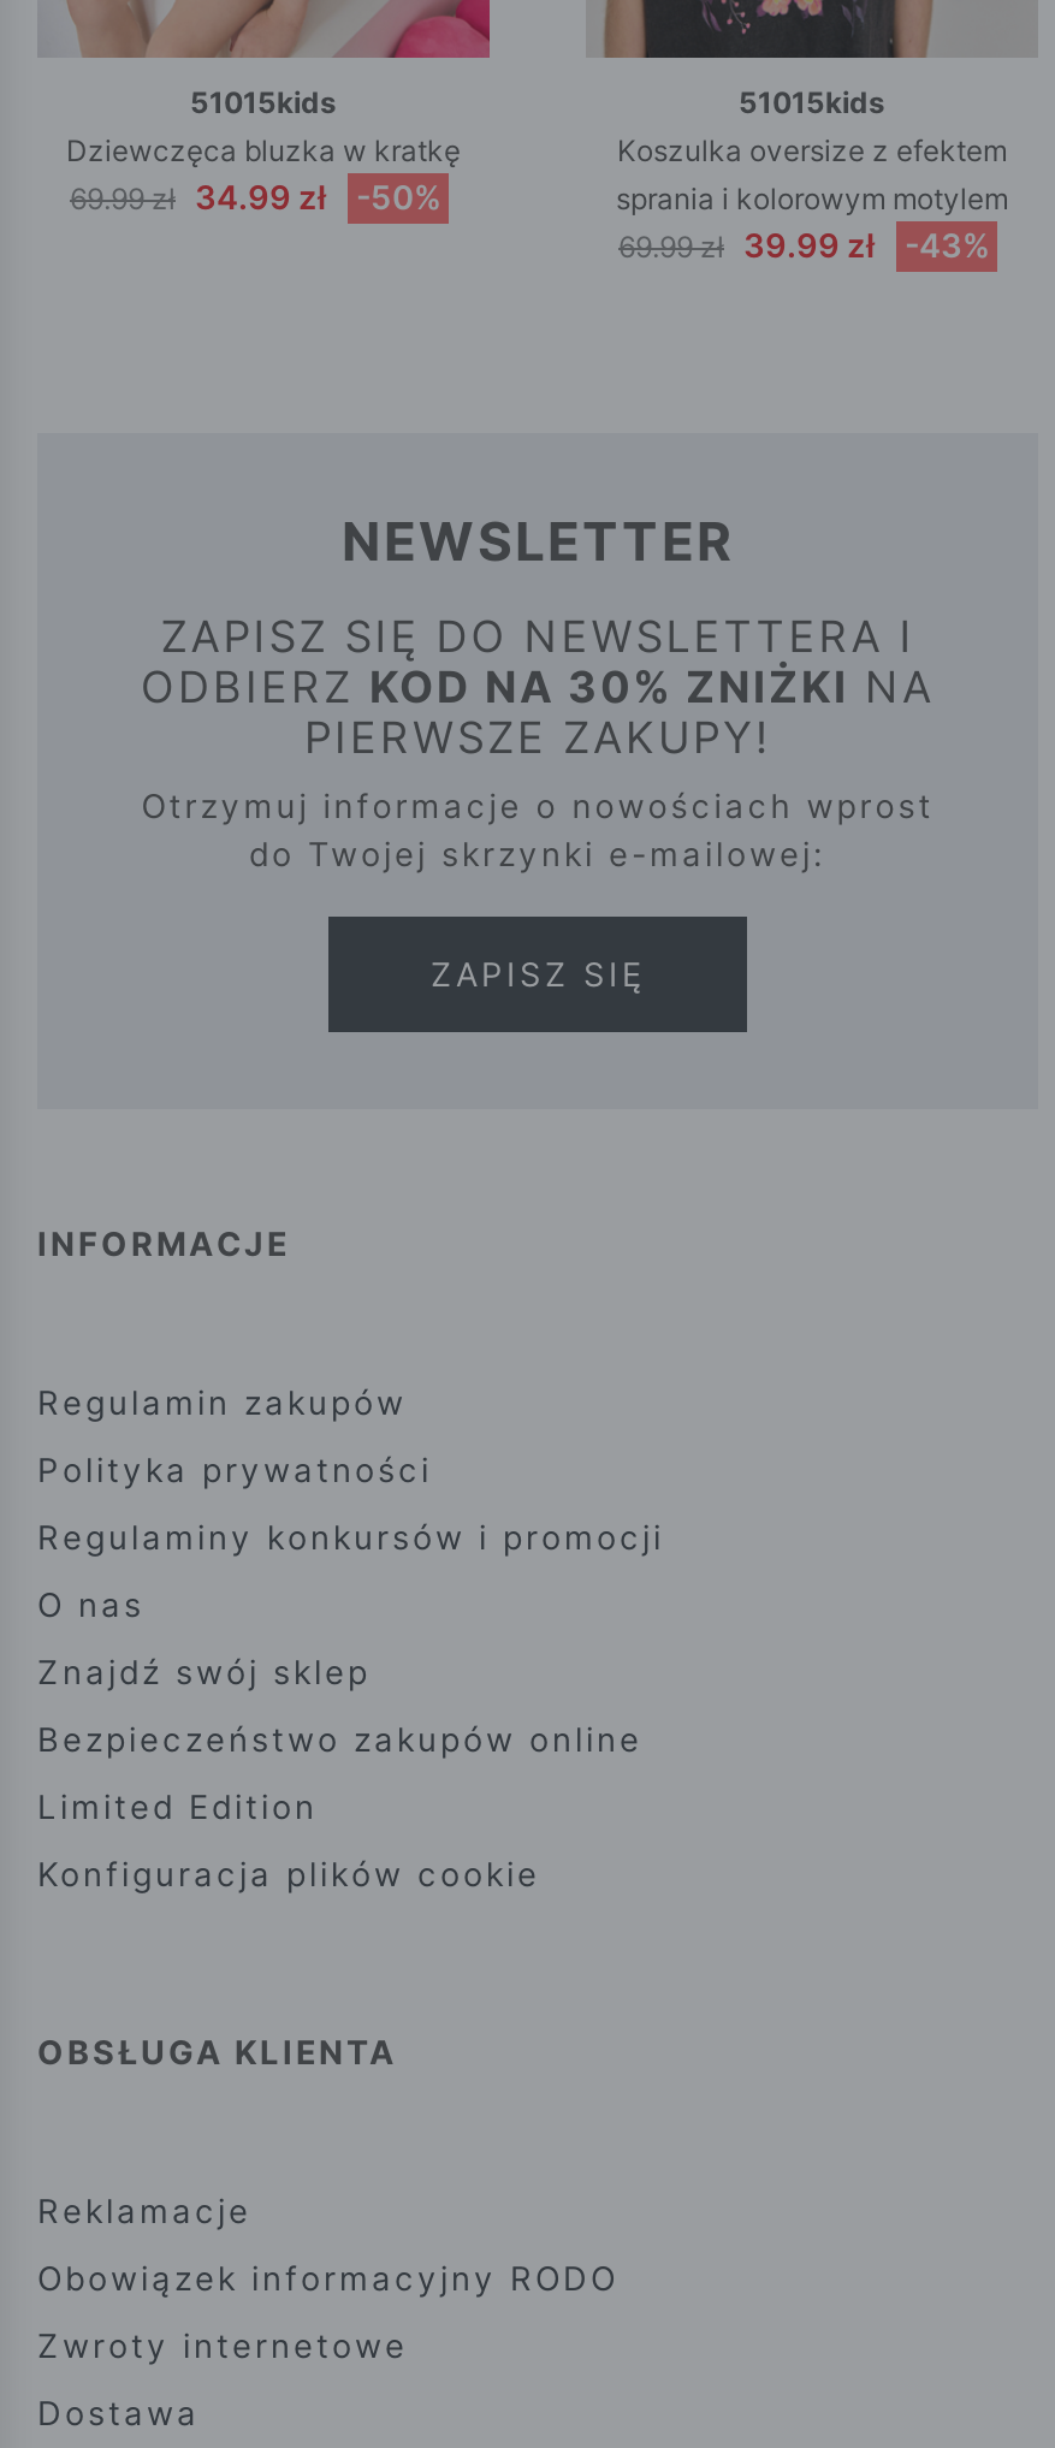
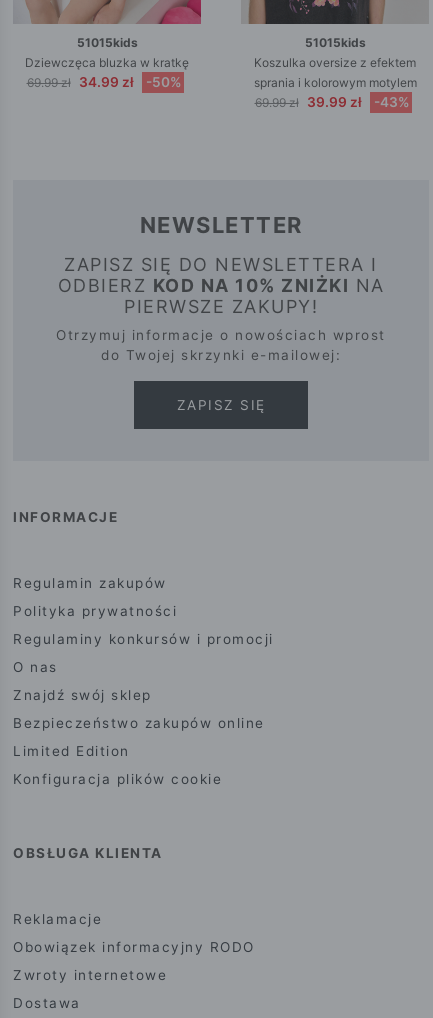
- ODBIERZ KOD NA 30% ZNIŻKI NA
+ ODBIERZ KOD NA 10% ZNIŻKI NA
